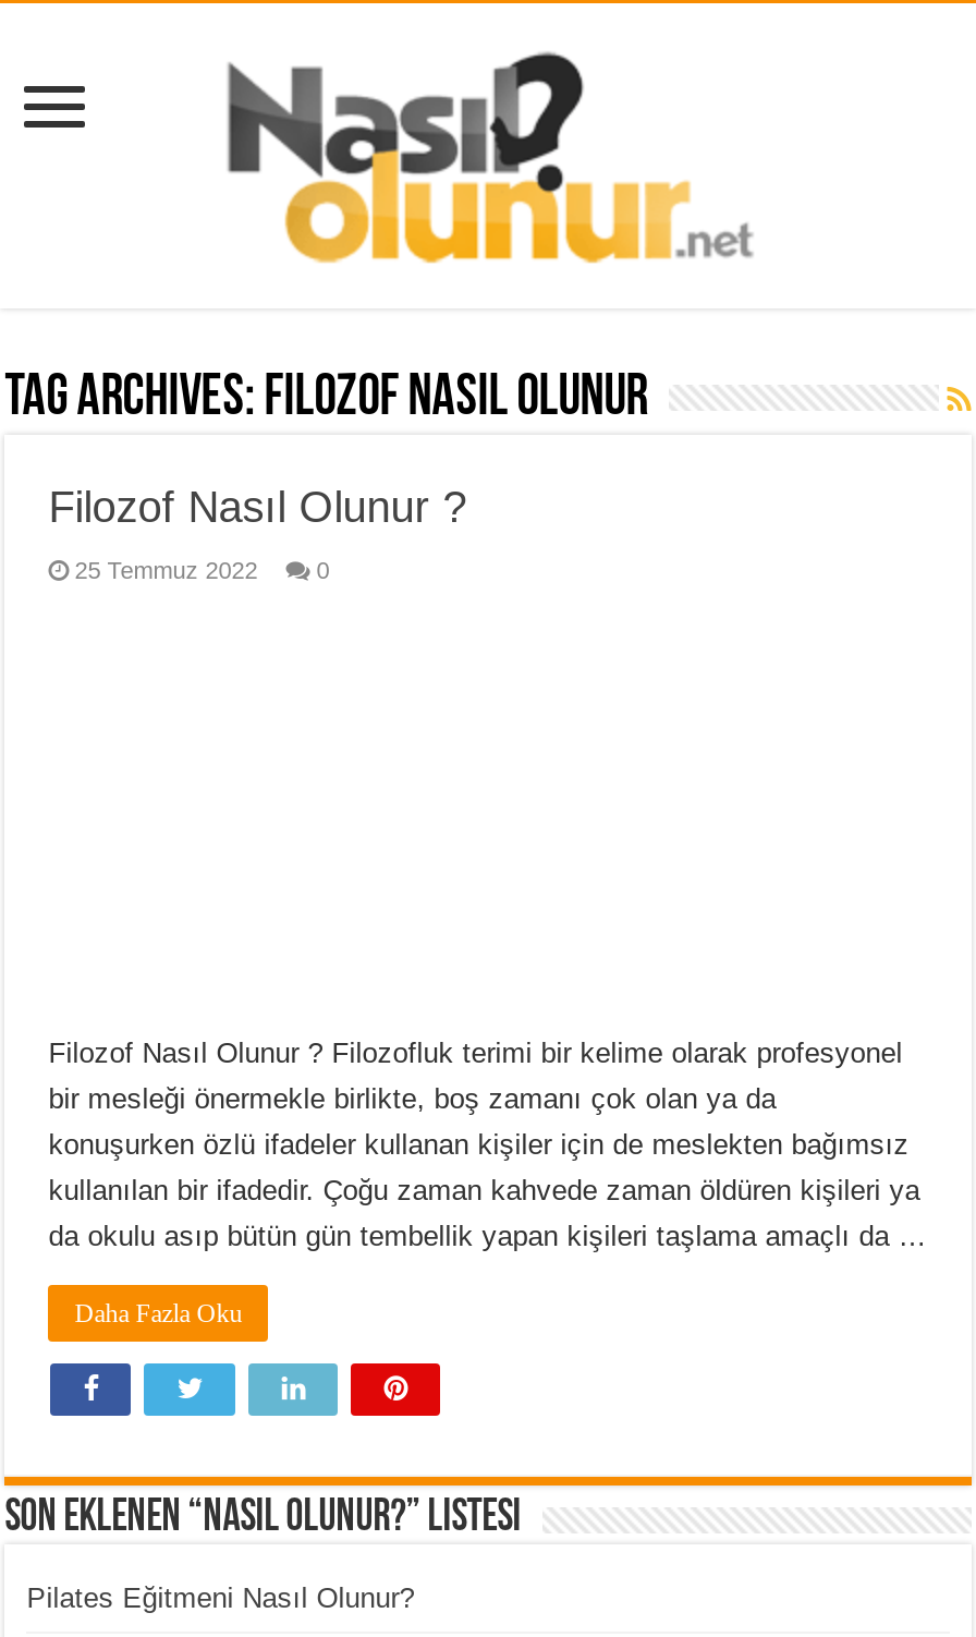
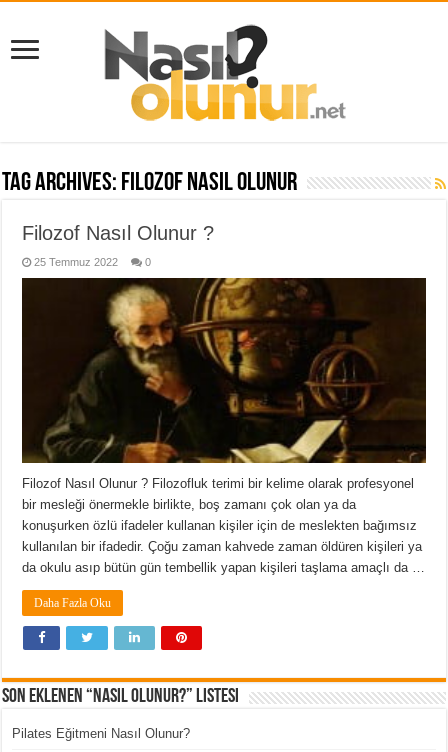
+ [image]
